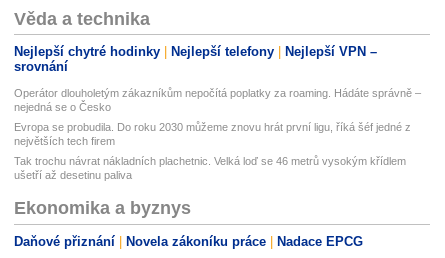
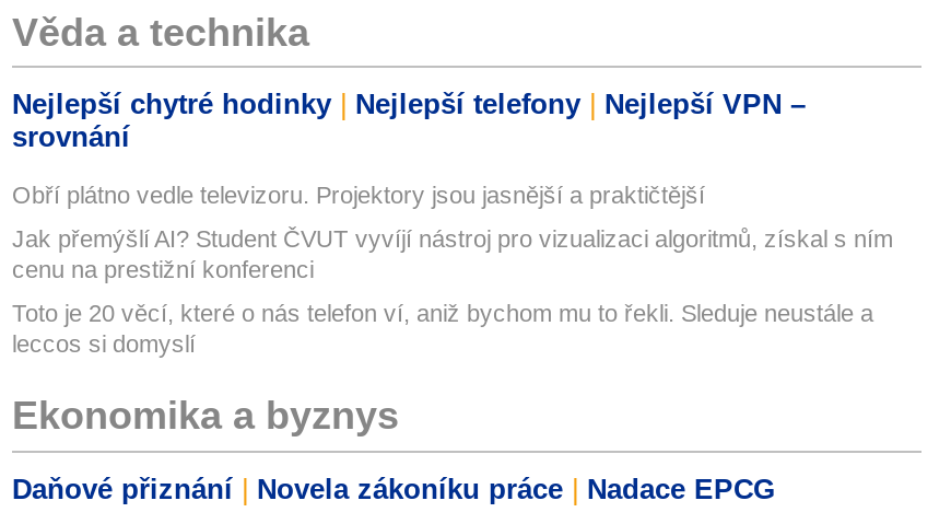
- Operátor dlouholetým zákazníkům nepočítá poplatky za roaming. Hádáte správně –
- nejedná se o Česko
+ Obří plátno vedle televizoru. Projektory jsou jasnější a praktičtější

- Evropa se probudila. Do roku 2030 můžeme znovu hrát první ligu, říká šéf jedné z
- největších tech firem
+ Jak přemýšlí AI? Student ČVUT vyvíjí nástroj pro vizualizaci algoritmů, získal s ním
+ cenu na prestižní konferenci

- Tak trochu návrat nákladních plachetnic. Velká loď se 46 metrů vysokým křídlem
- ušetří až desetinu paliva
+ Toto je 20 věcí, které o nás telefon ví, aniž bychom mu to řekli. Sleduje neustále a
+ leccos si domyslí
